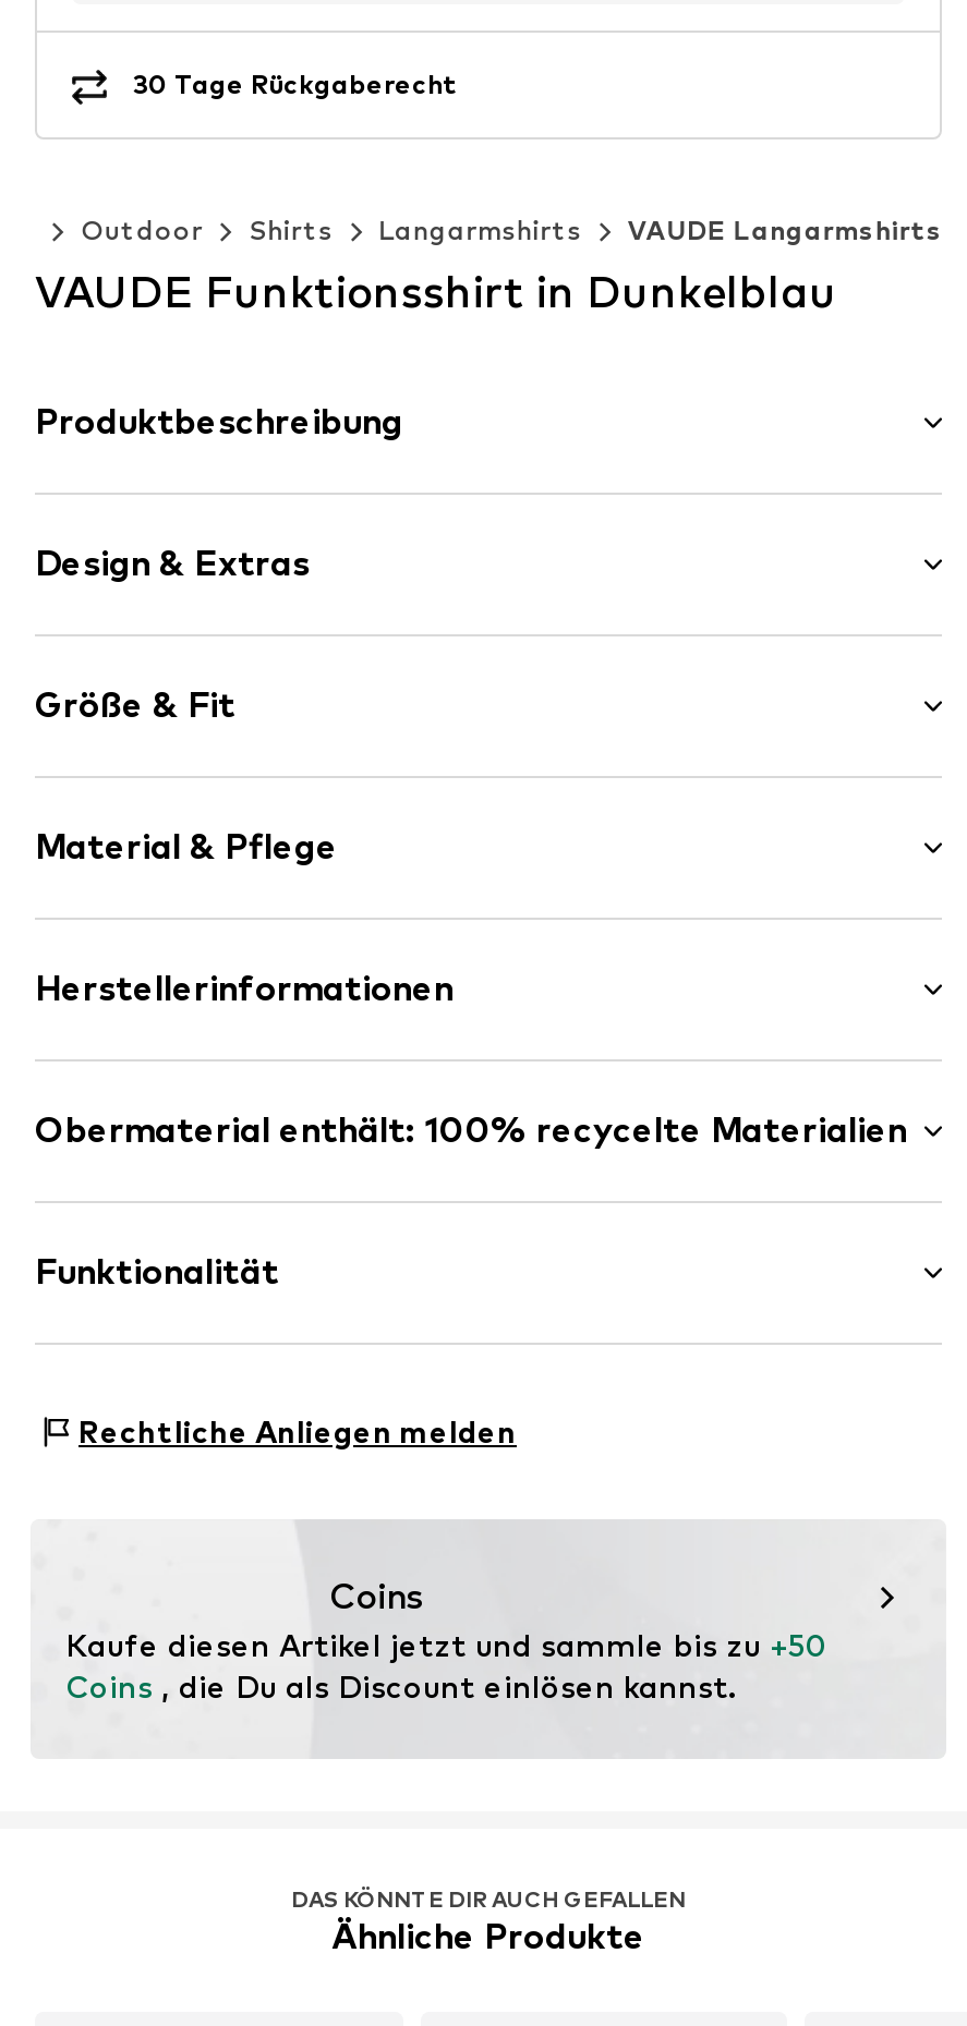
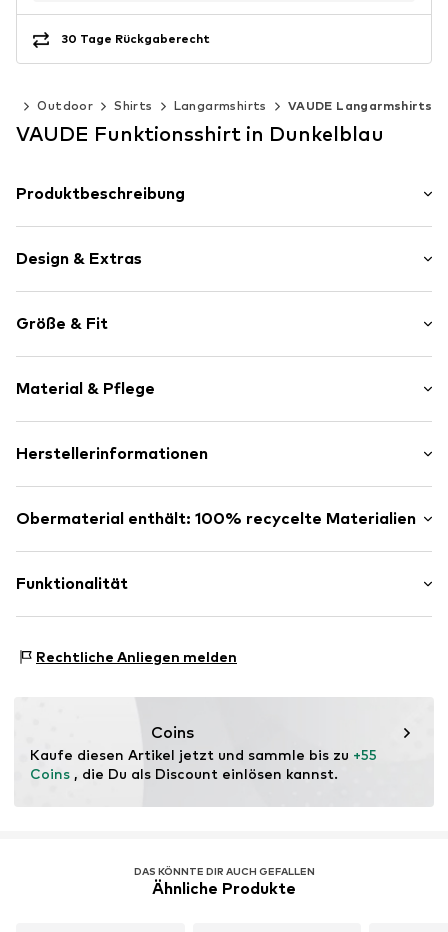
- Kaufe diesen Artikel jetzt und sammle bis zu +50
+ Kaufe diesen Artikel jetzt und sammle bis zu +55
